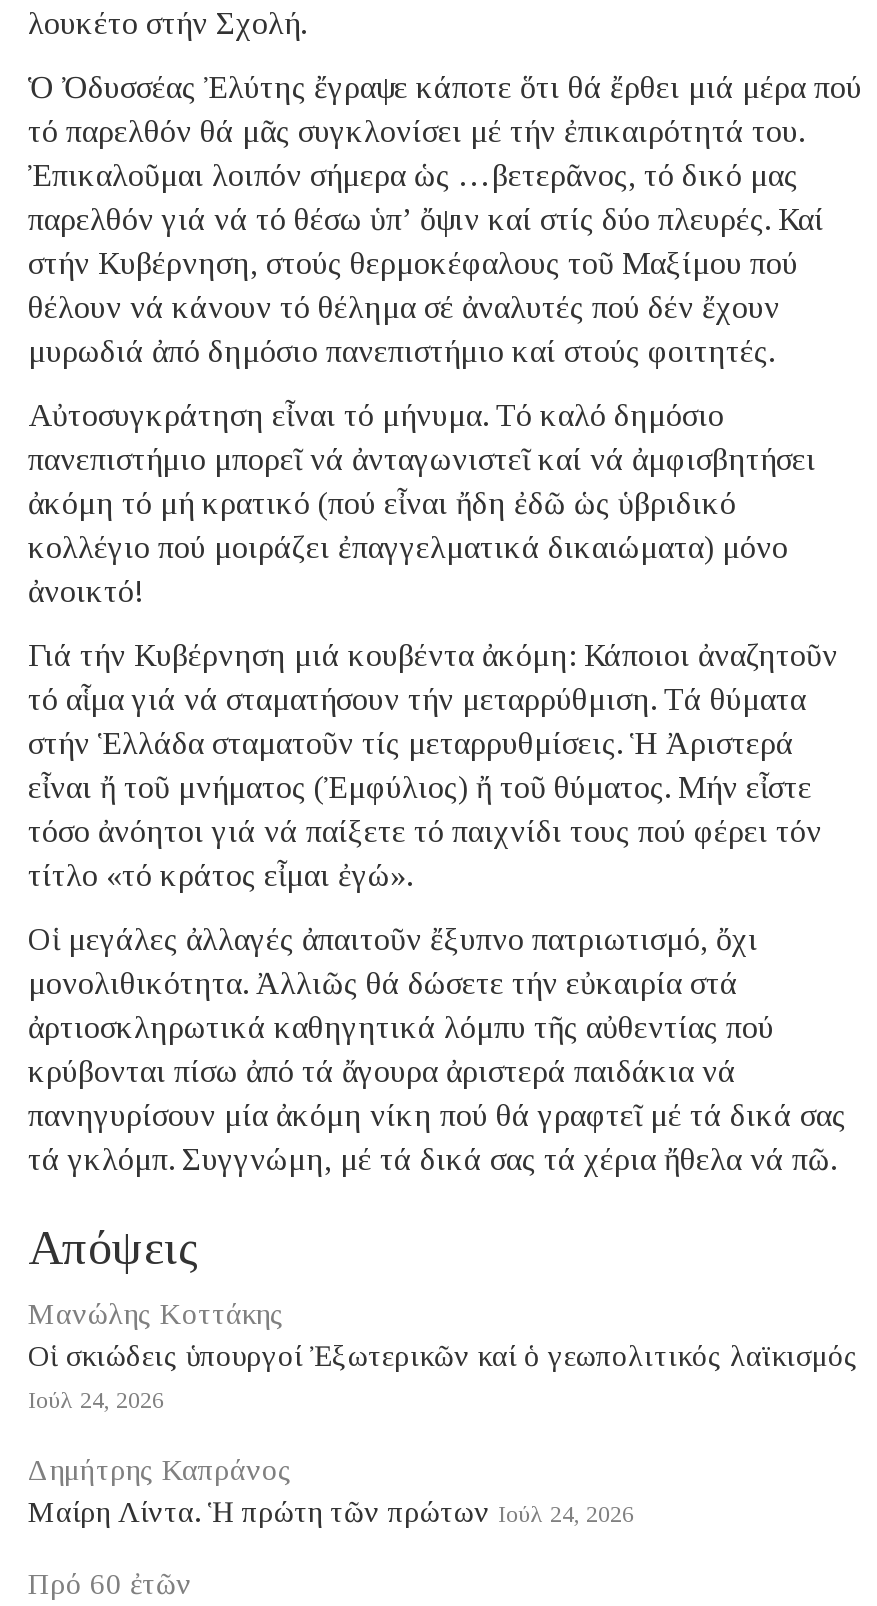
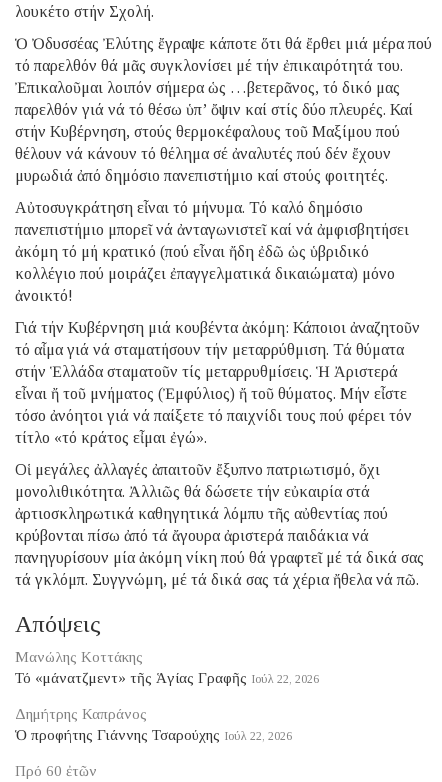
- Οἱ σκιώδεις ὑπουργοί Ἐξωτερικῶν καί ὁ γεωπολιτικός λαϊκισμός
- Ιούλ 24, 2026
+ Τό «μάνατζμεντ» τῆς Ἁγίας Γραφῆς Ιούλ 22, 2026

- Μαίρη Λίντα. Ἡ πρώτη τῶν πρώτων Ιούλ 24, 2026
+ Ὁ προφήτης Γιάννης Τσαρούχης Ιούλ 22, 2026
